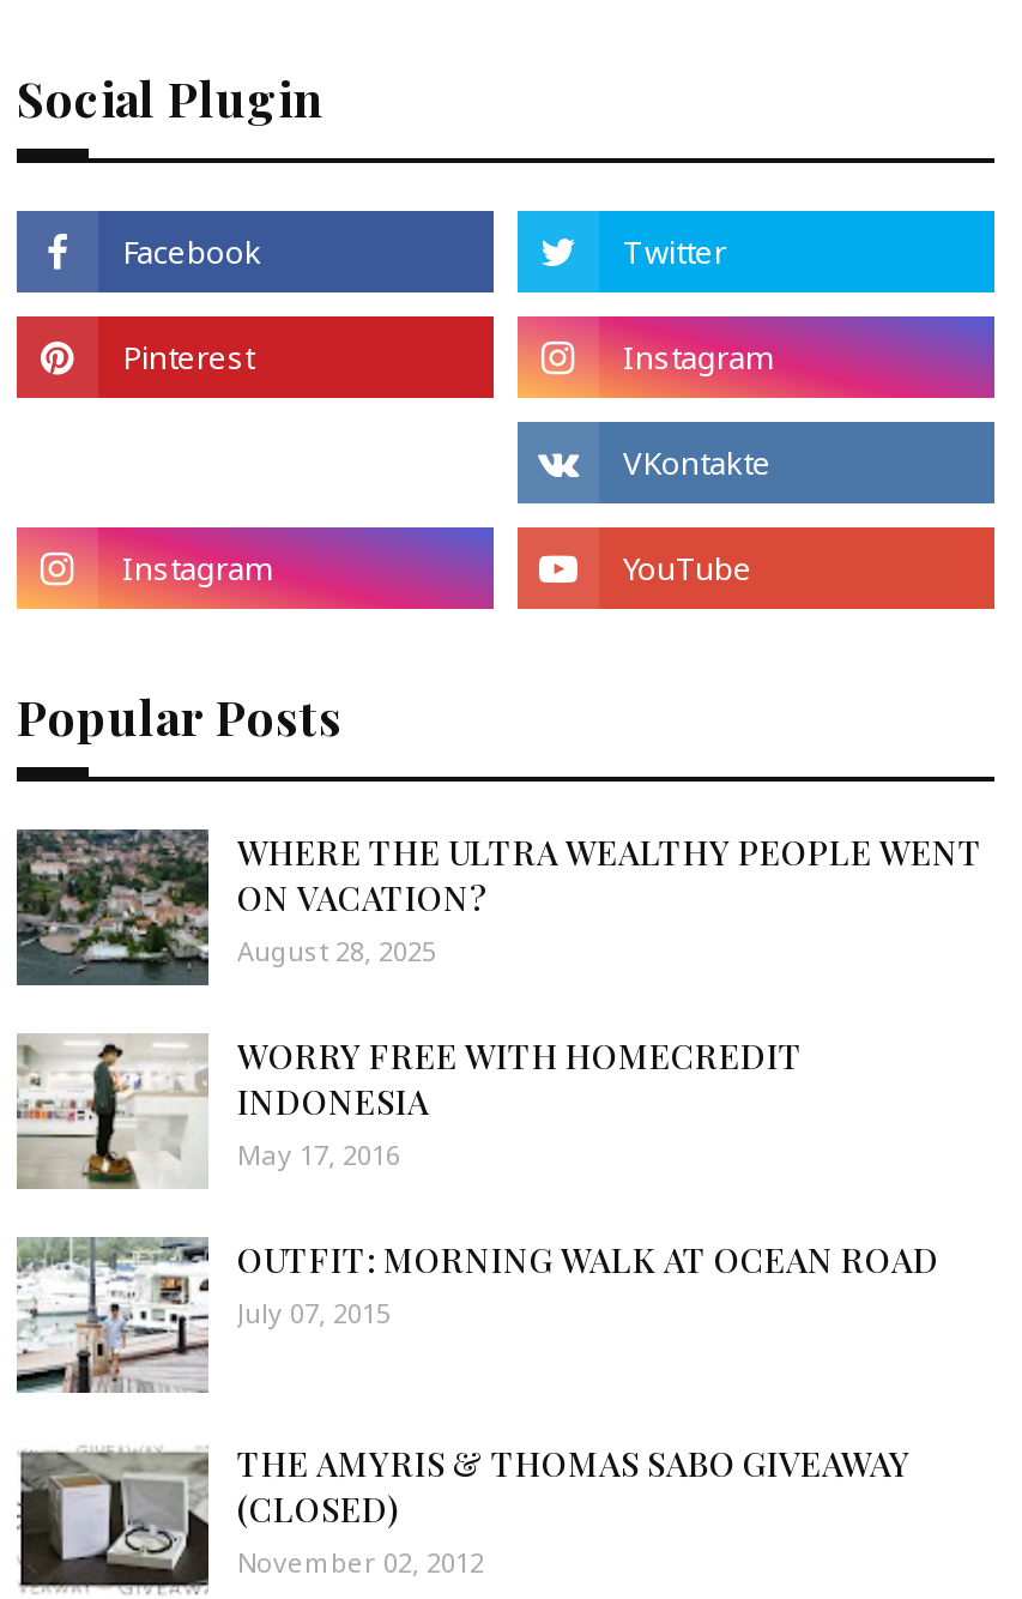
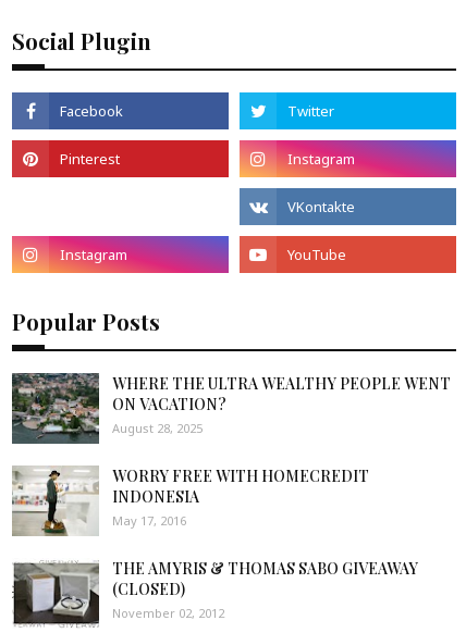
- [image]
- OUTFIT: MORNING WALK AT OCEAN ROAD
- July 07, 2015
